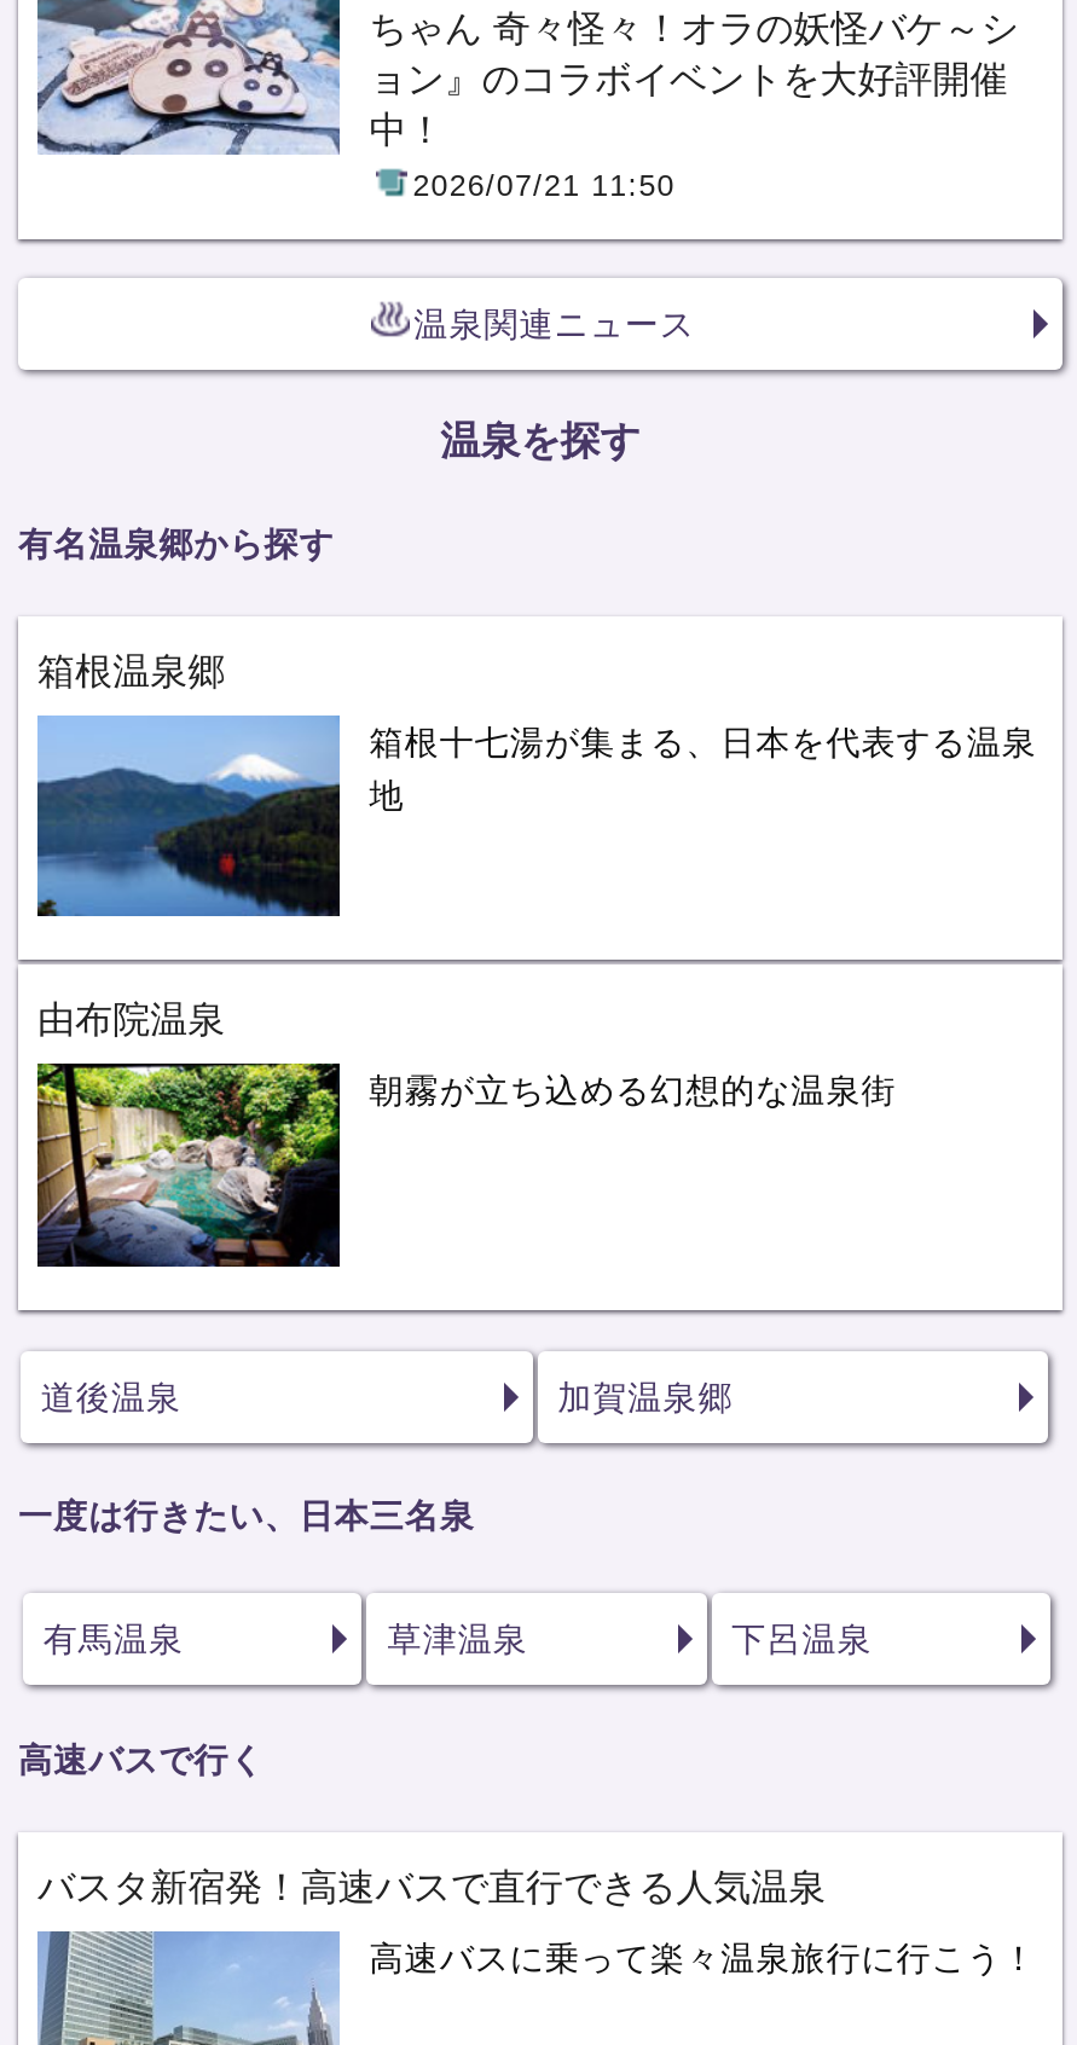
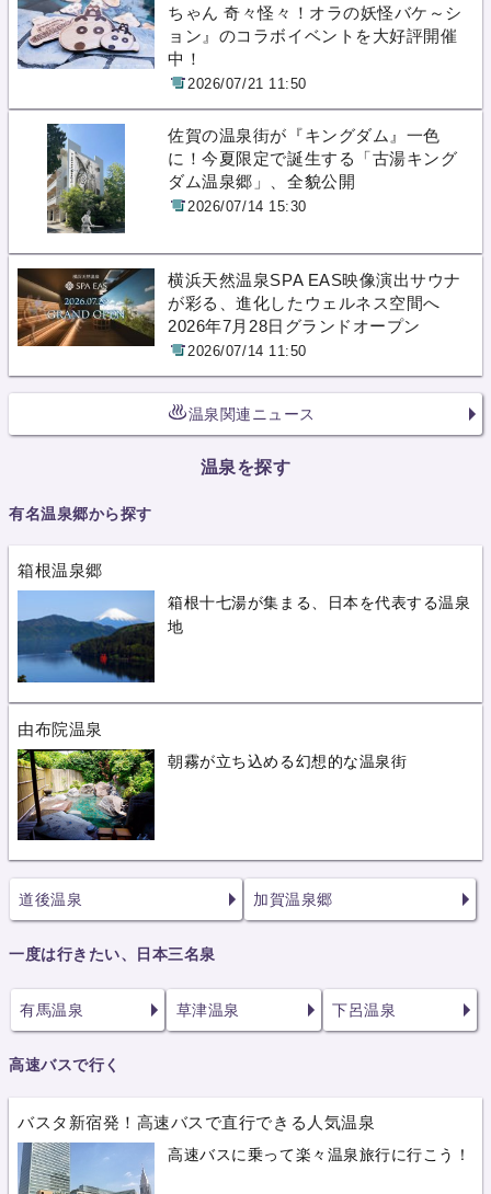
+ [image]
+ 横浜天然温泉SPA EAS映像演出サウナ
+ が彩る、進化したウェルネス空間へ
+ 2026年7月28日グランドオープン
+ 2026/07/14 11:50

+ [image]
+ 佐賀の温泉街が『キングダム』一色
+ に！今夏限定で誕生する「古湯キング
+ ダム温泉郷」、全貌公開
+ 2026/07/14 15:30
